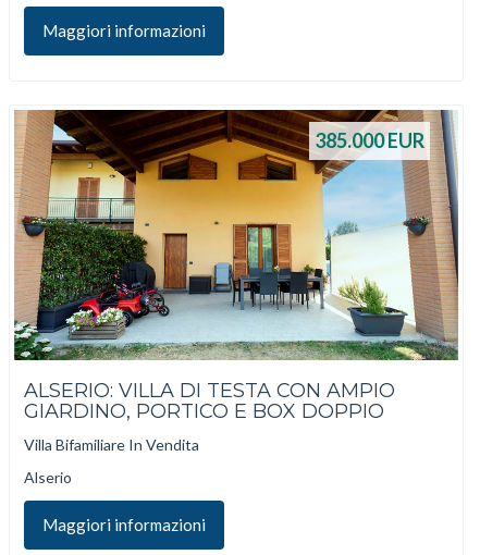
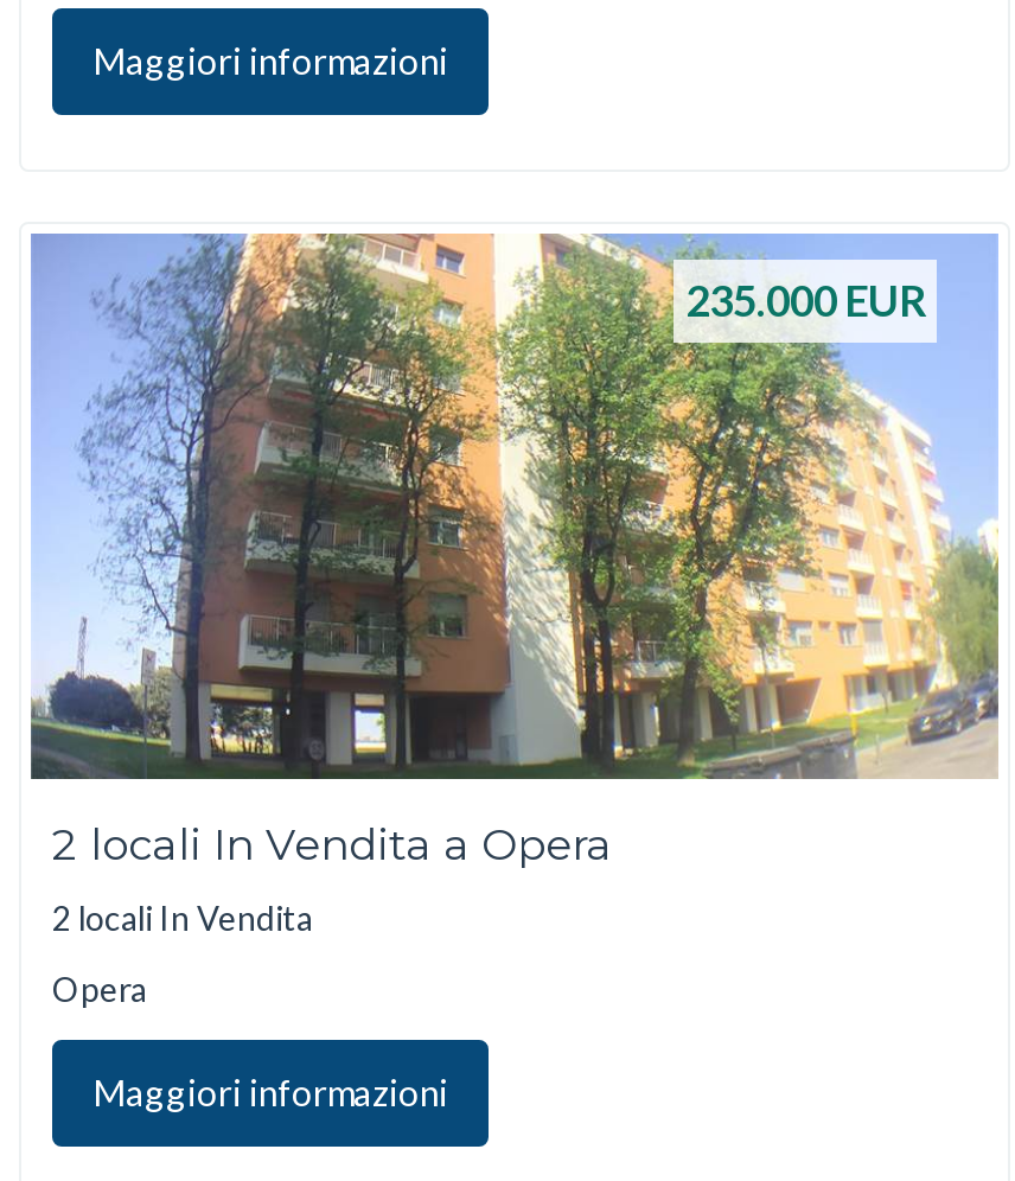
- [image]
- 385.000 EUR
+ [image]
+ 235.000 EUR

- ALSERIO: VILLA DI TESTA CON AMPIO
- GIARDINO, PORTICO E BOX DOPPIO
+ 2 locali In Vendita a Opera

- Villa Bifamiliare In Vendita
+ 2 locali In Vendita

- Alserio
+ Opera
